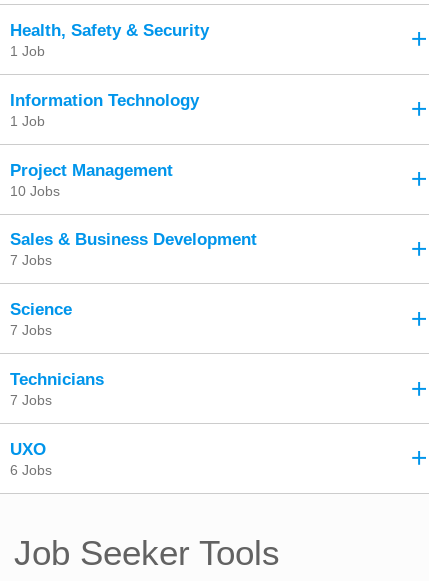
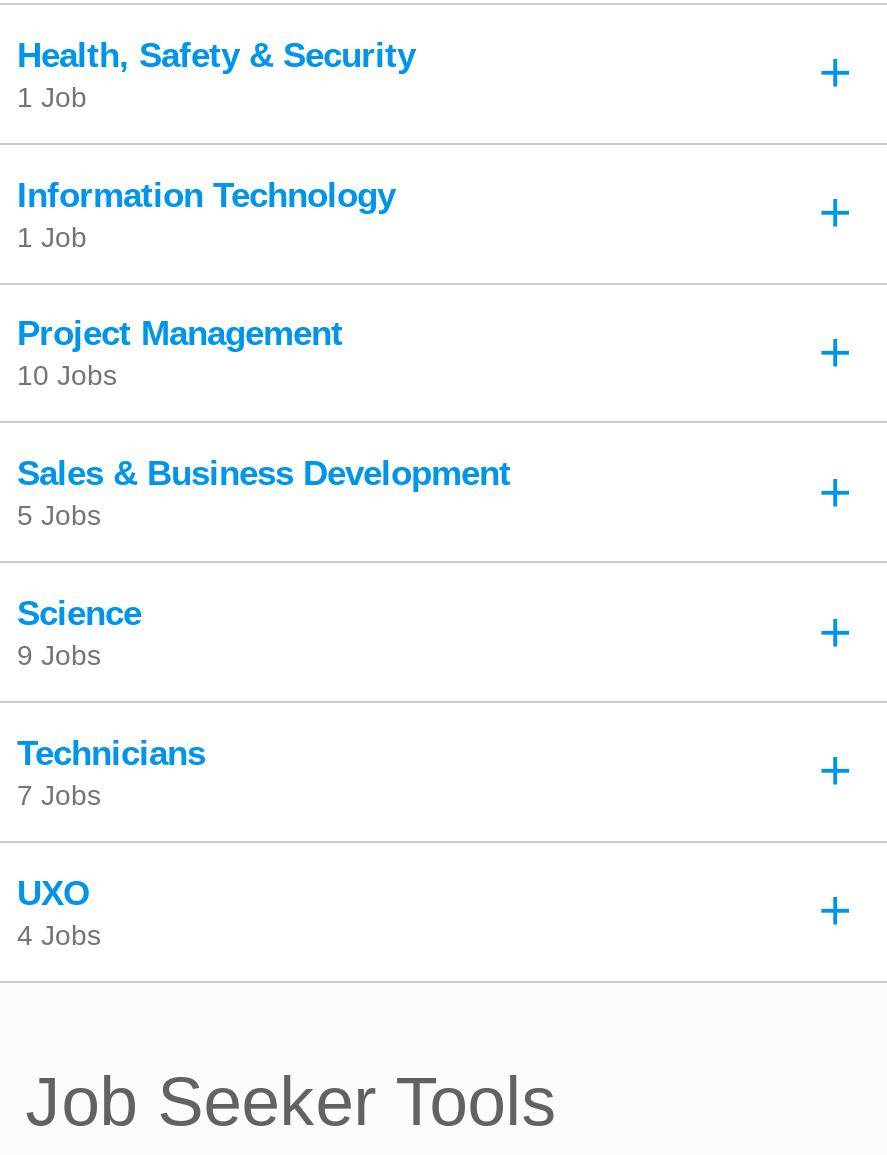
- 7 Jobs
+ 5 Jobs

- 7 Jobs
+ 9 Jobs

- 6 Jobs
+ 4 Jobs
